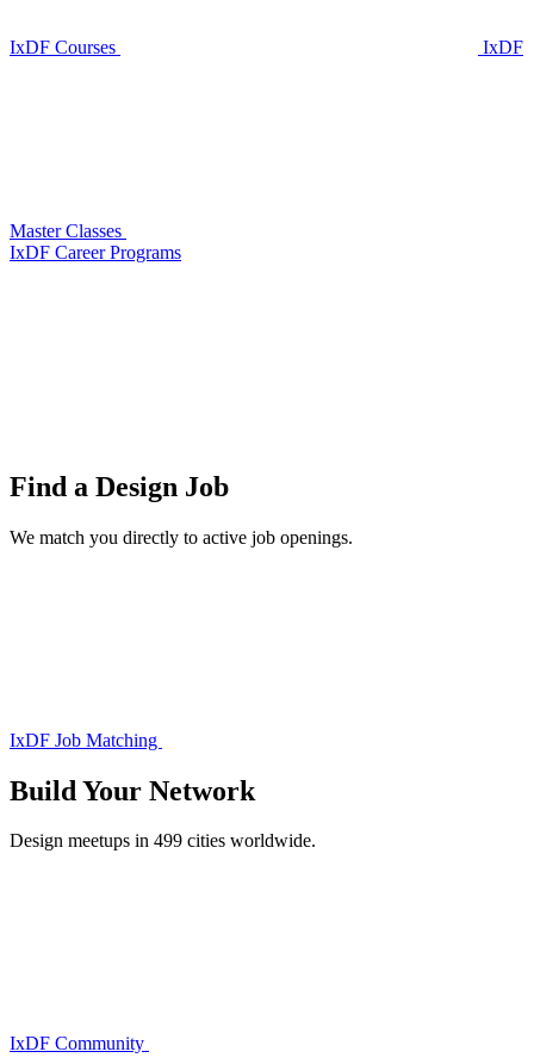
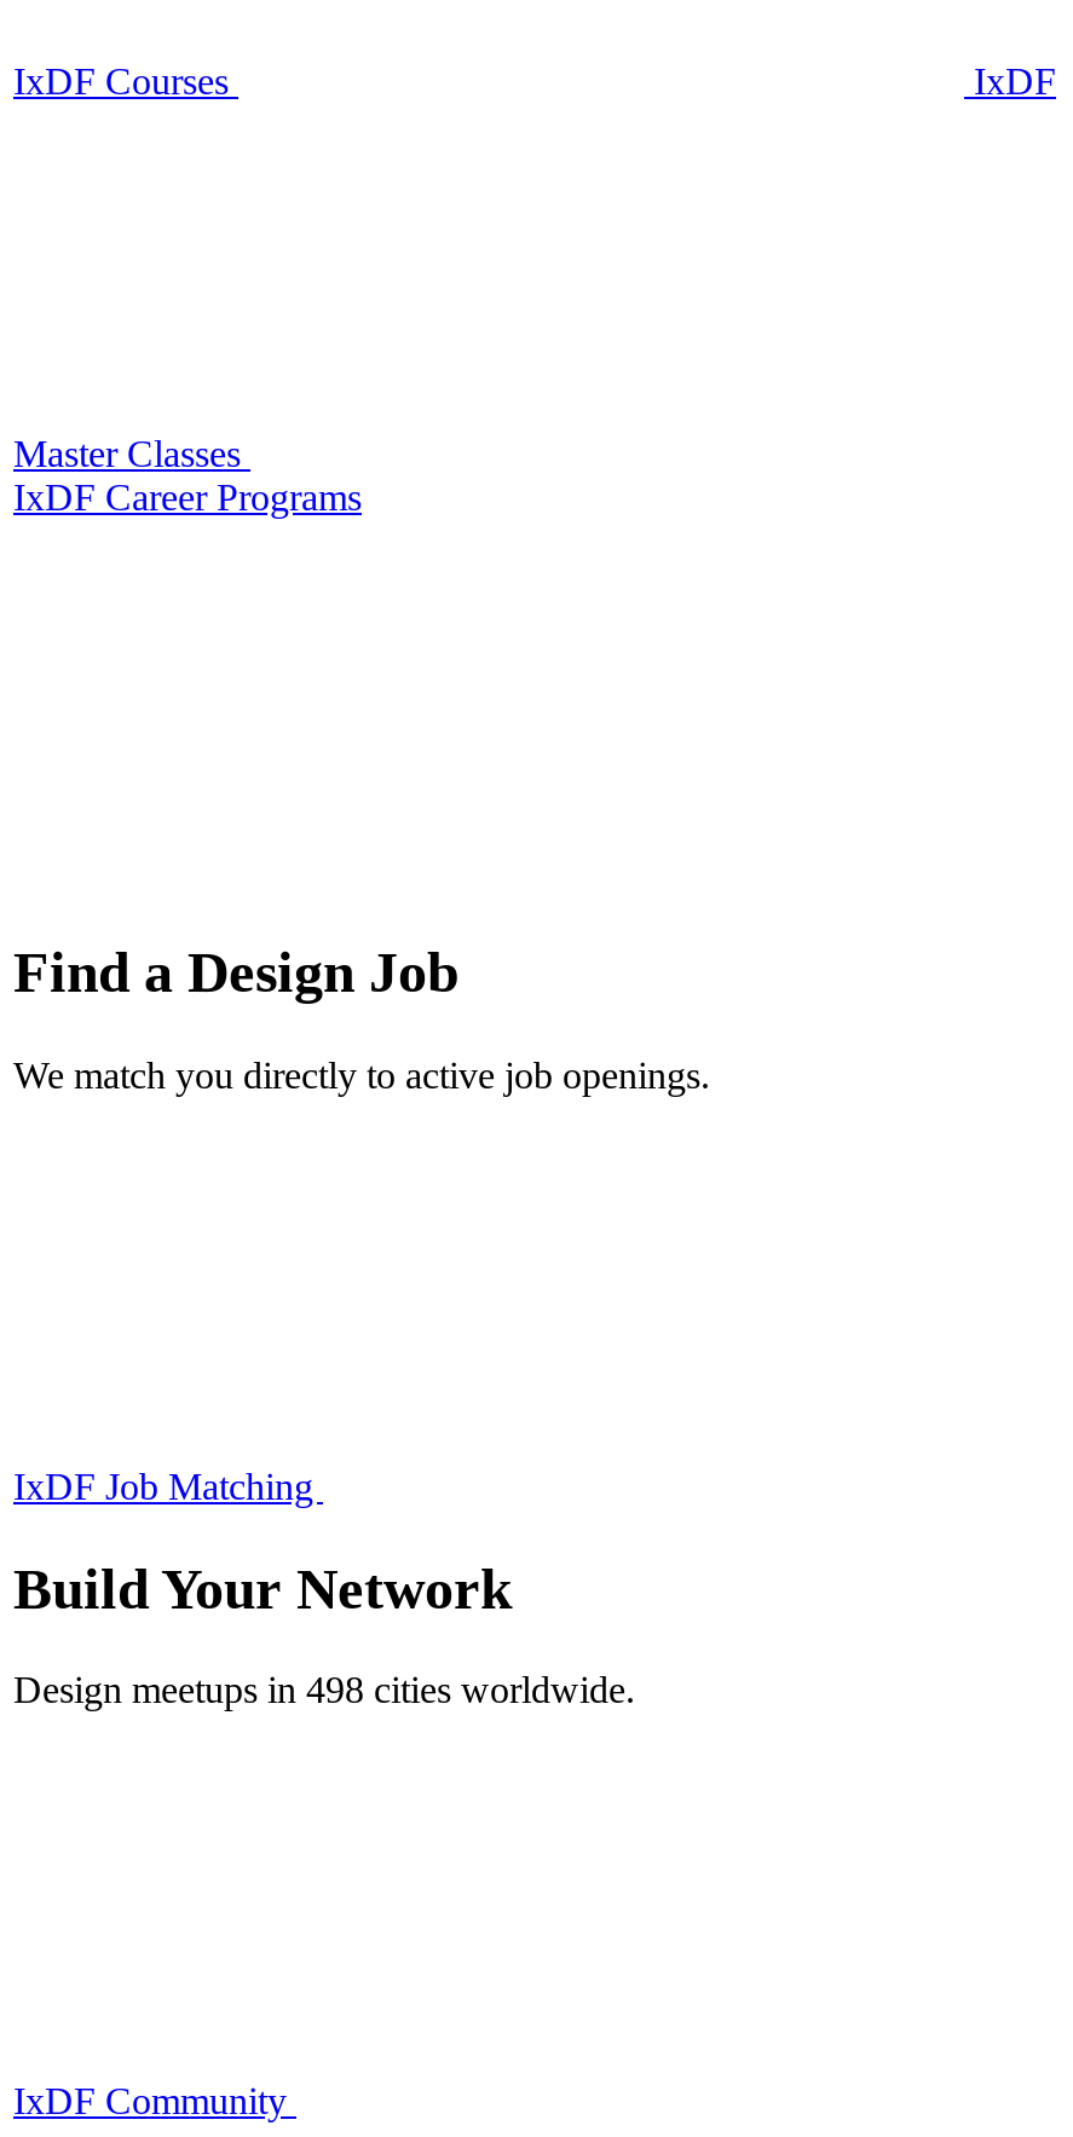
- Design meetups in 499 cities worldwide.
+ Design meetups in 498 cities worldwide.
